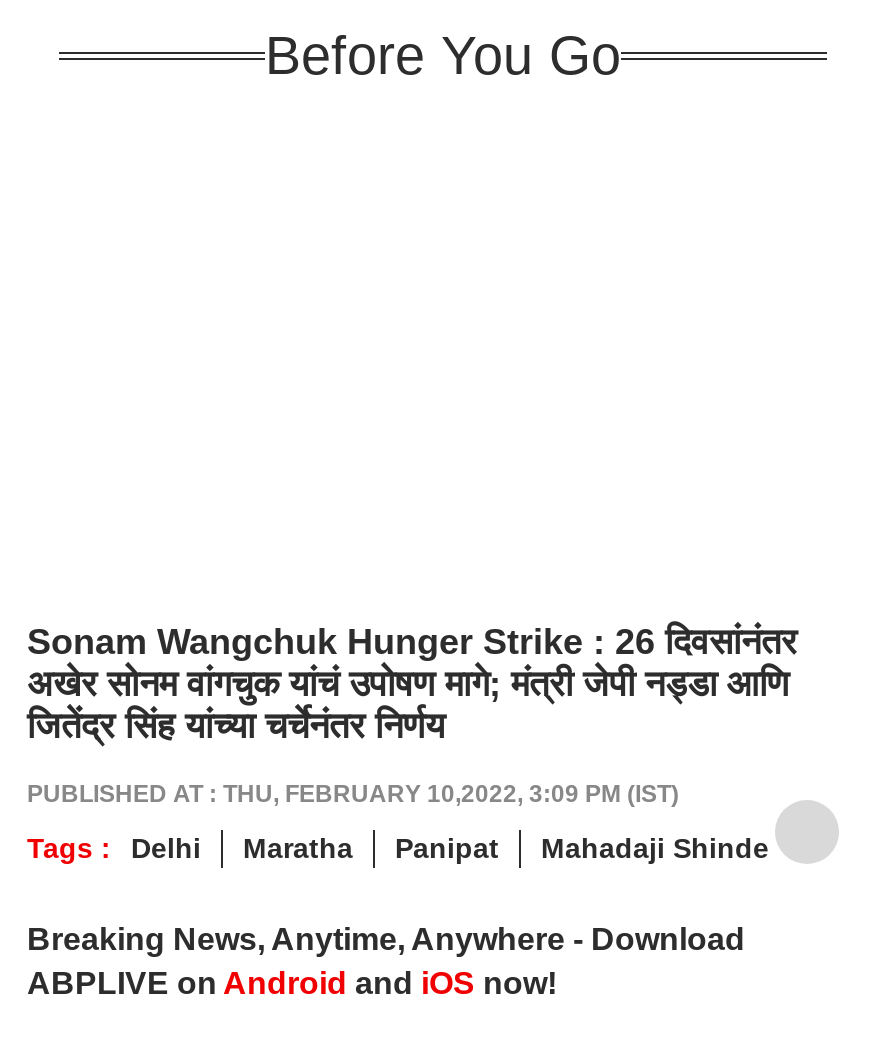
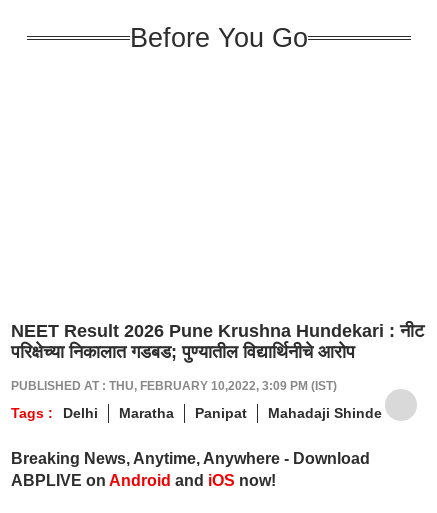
- Sonam Wangchuk Hunger Strike : 26 दिवसांनंतर
- अखेर सोनम वांगचुक यांचं उपोषण मागे; मंत्री जेपी नड्डा आणि
- जितेंद्र सिंह यांच्या चर्चेनंतर निर्णय
+ NEET Result 2026 Pune Krushna Hundekari : नीट
+ परिक्षेच्या निकालात गडबड; पुण्यातील विद्यार्थिनीचे आरोप
